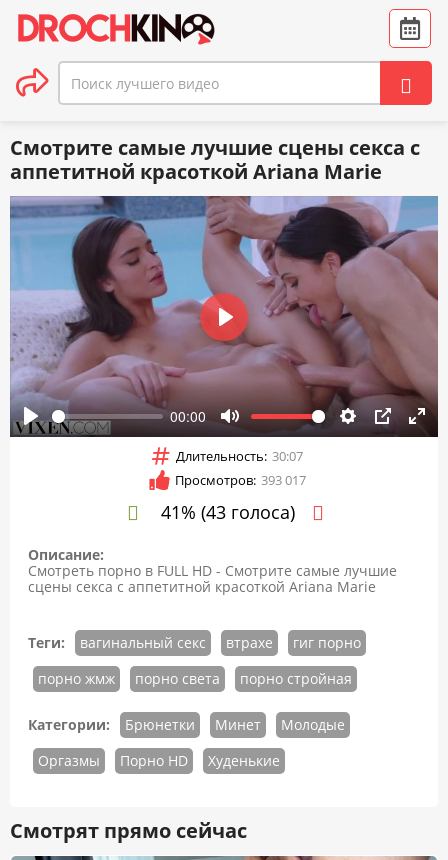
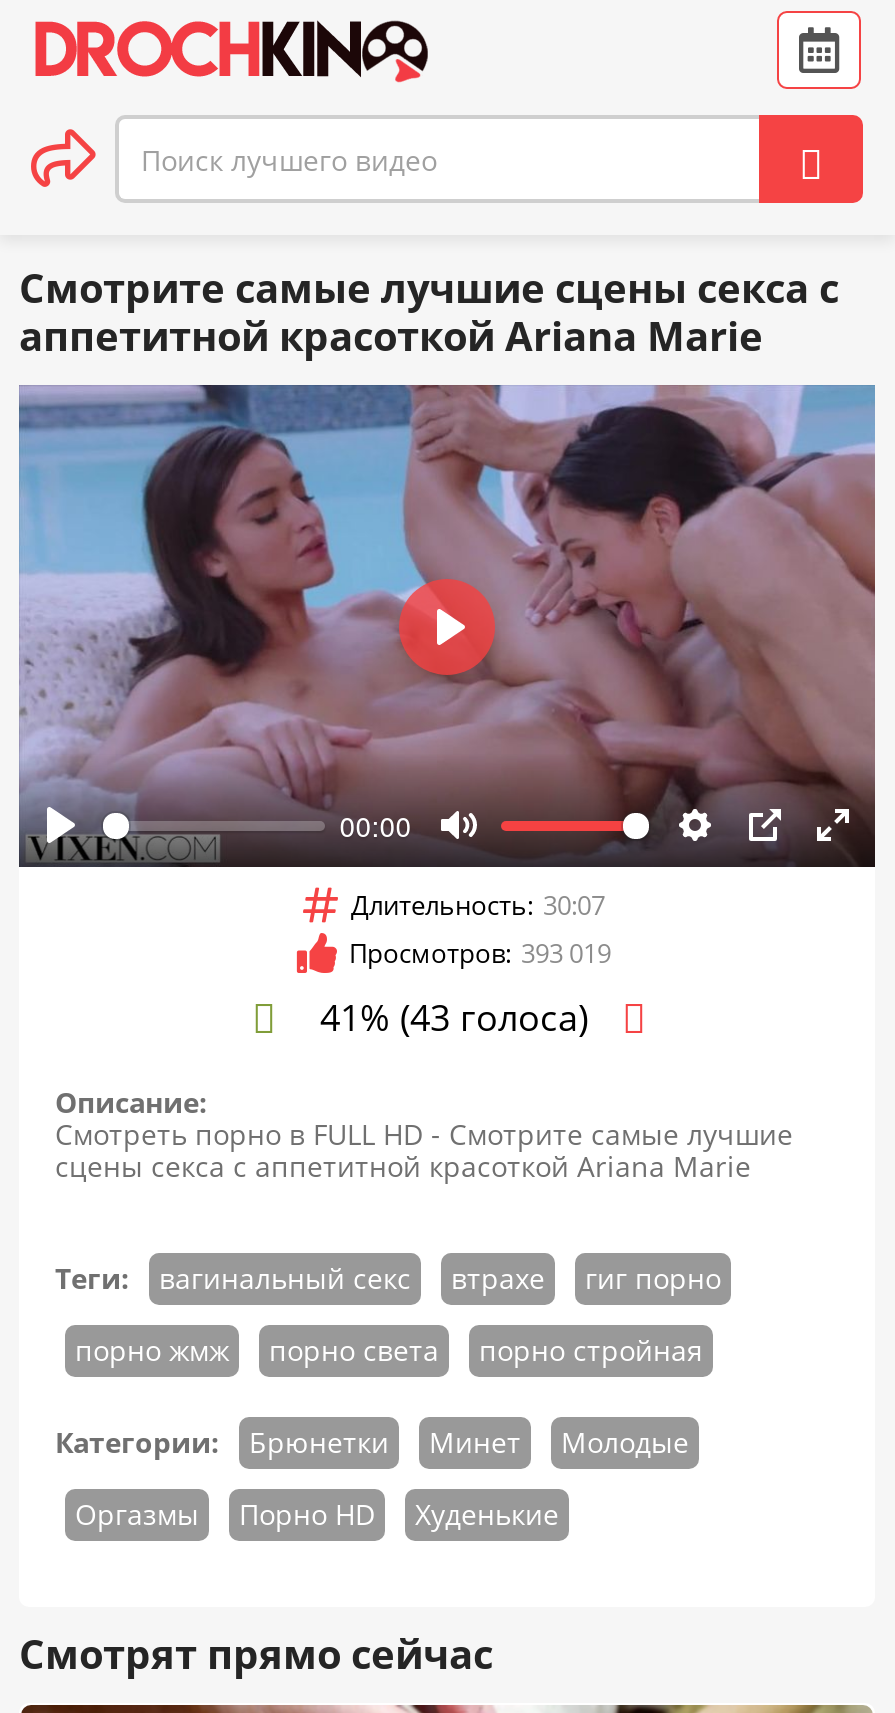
- Просмотров: 393 017
+ Просмотров: 393 019
